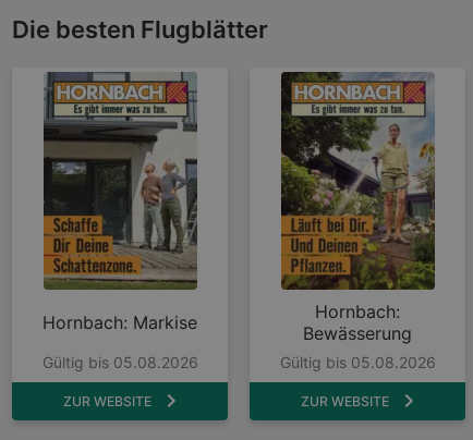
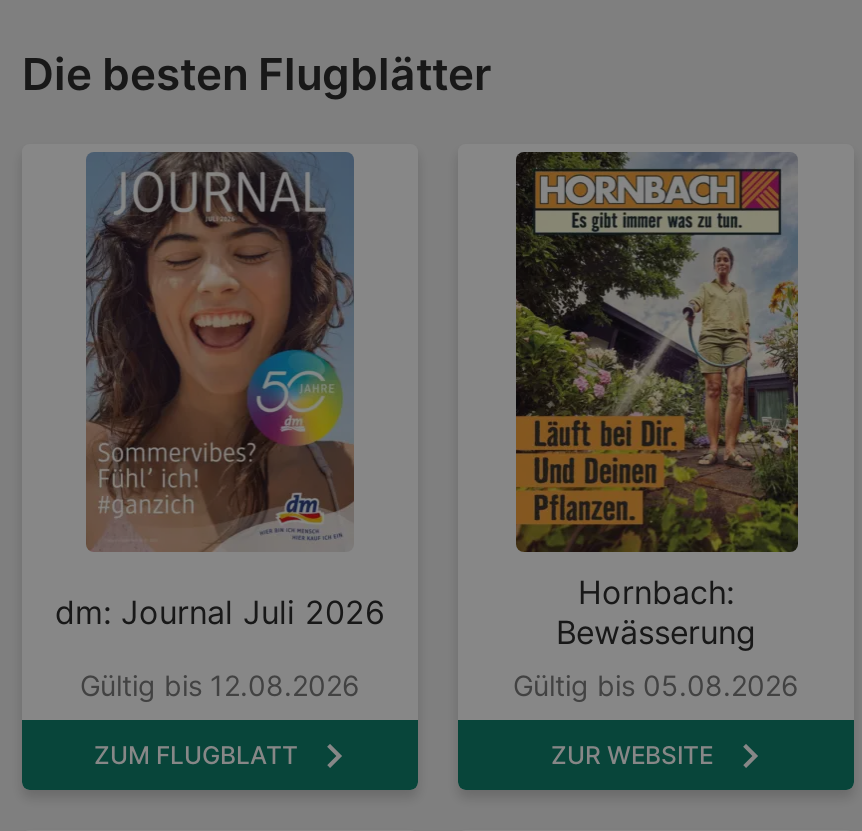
- [image]
- Hornbach: Markise
+ [image]
+ dm: Journal Juli 2026

- Gültig bis 05.08.2026
+ Gültig bis 12.08.2026

- ZUR WEBSITE
+ ZUM FLUGBLATT
